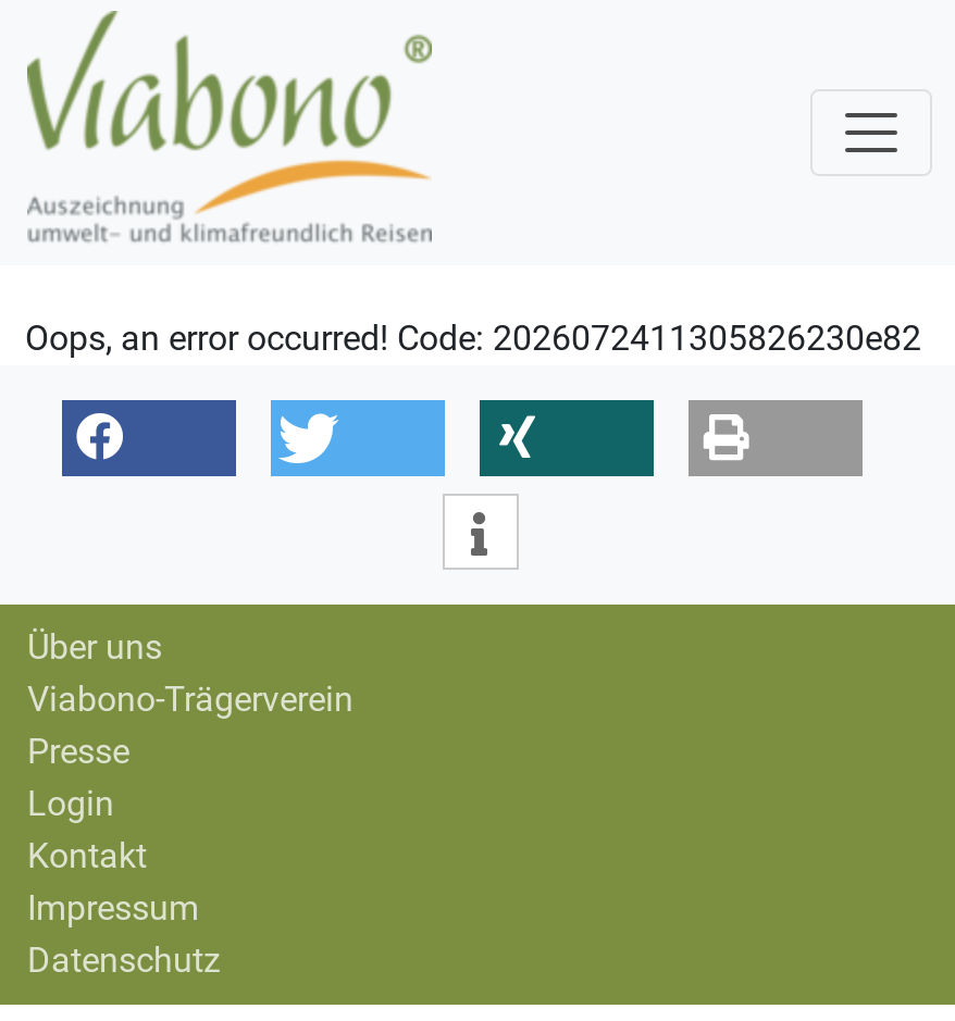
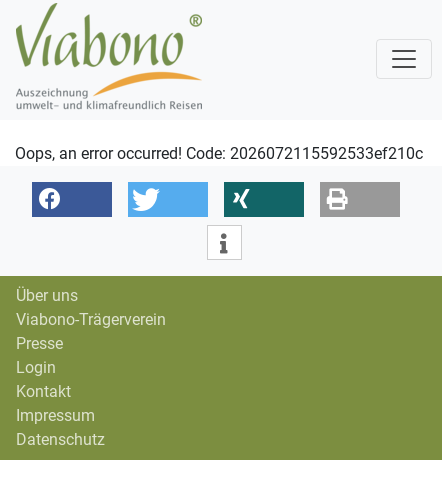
- Oops, an error occurred! Code: 2026072411305826230e82
+ Oops, an error occurred! Code: 2026072115592533ef210c
